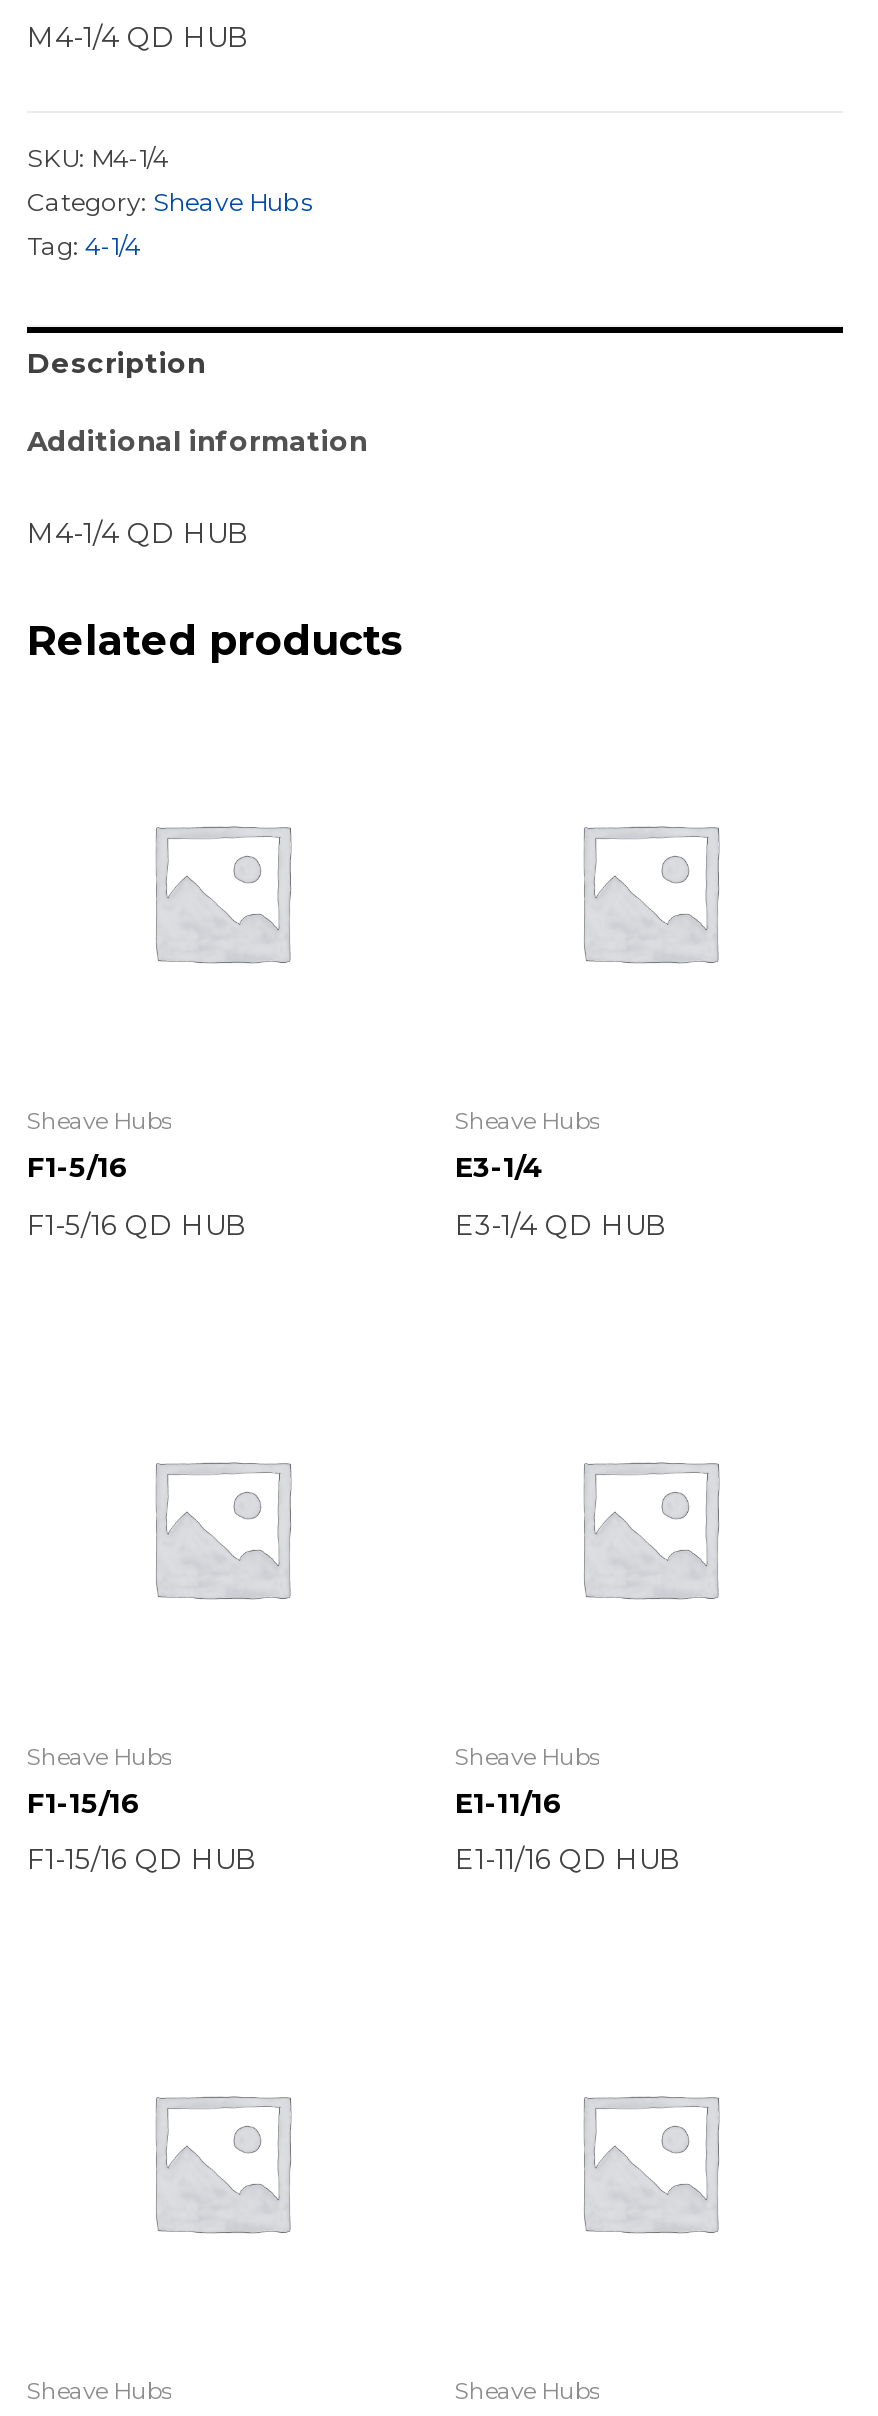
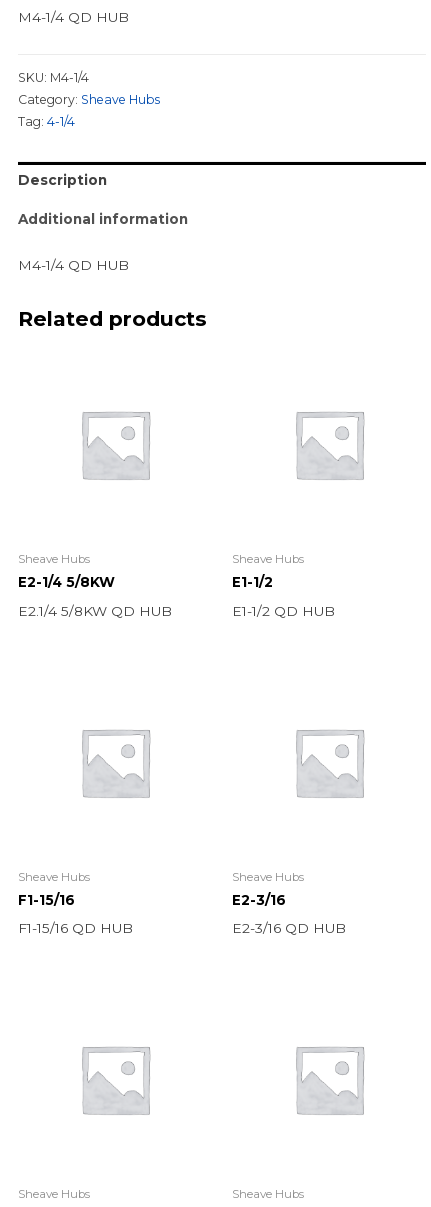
- F1-5/16
+ E2-1/4 5/8KW

- E3-1/4
+ E1-1/2

- F1-5/16 QD HUB
+ E2.1/4 5/8KW QD HUB

- E3-1/4 QD HUB
+ E1-1/2 QD HUB

- E1-11/16
+ E2-3/16

- E1-11/16 QD HUB
+ E2-3/16 QD HUB
